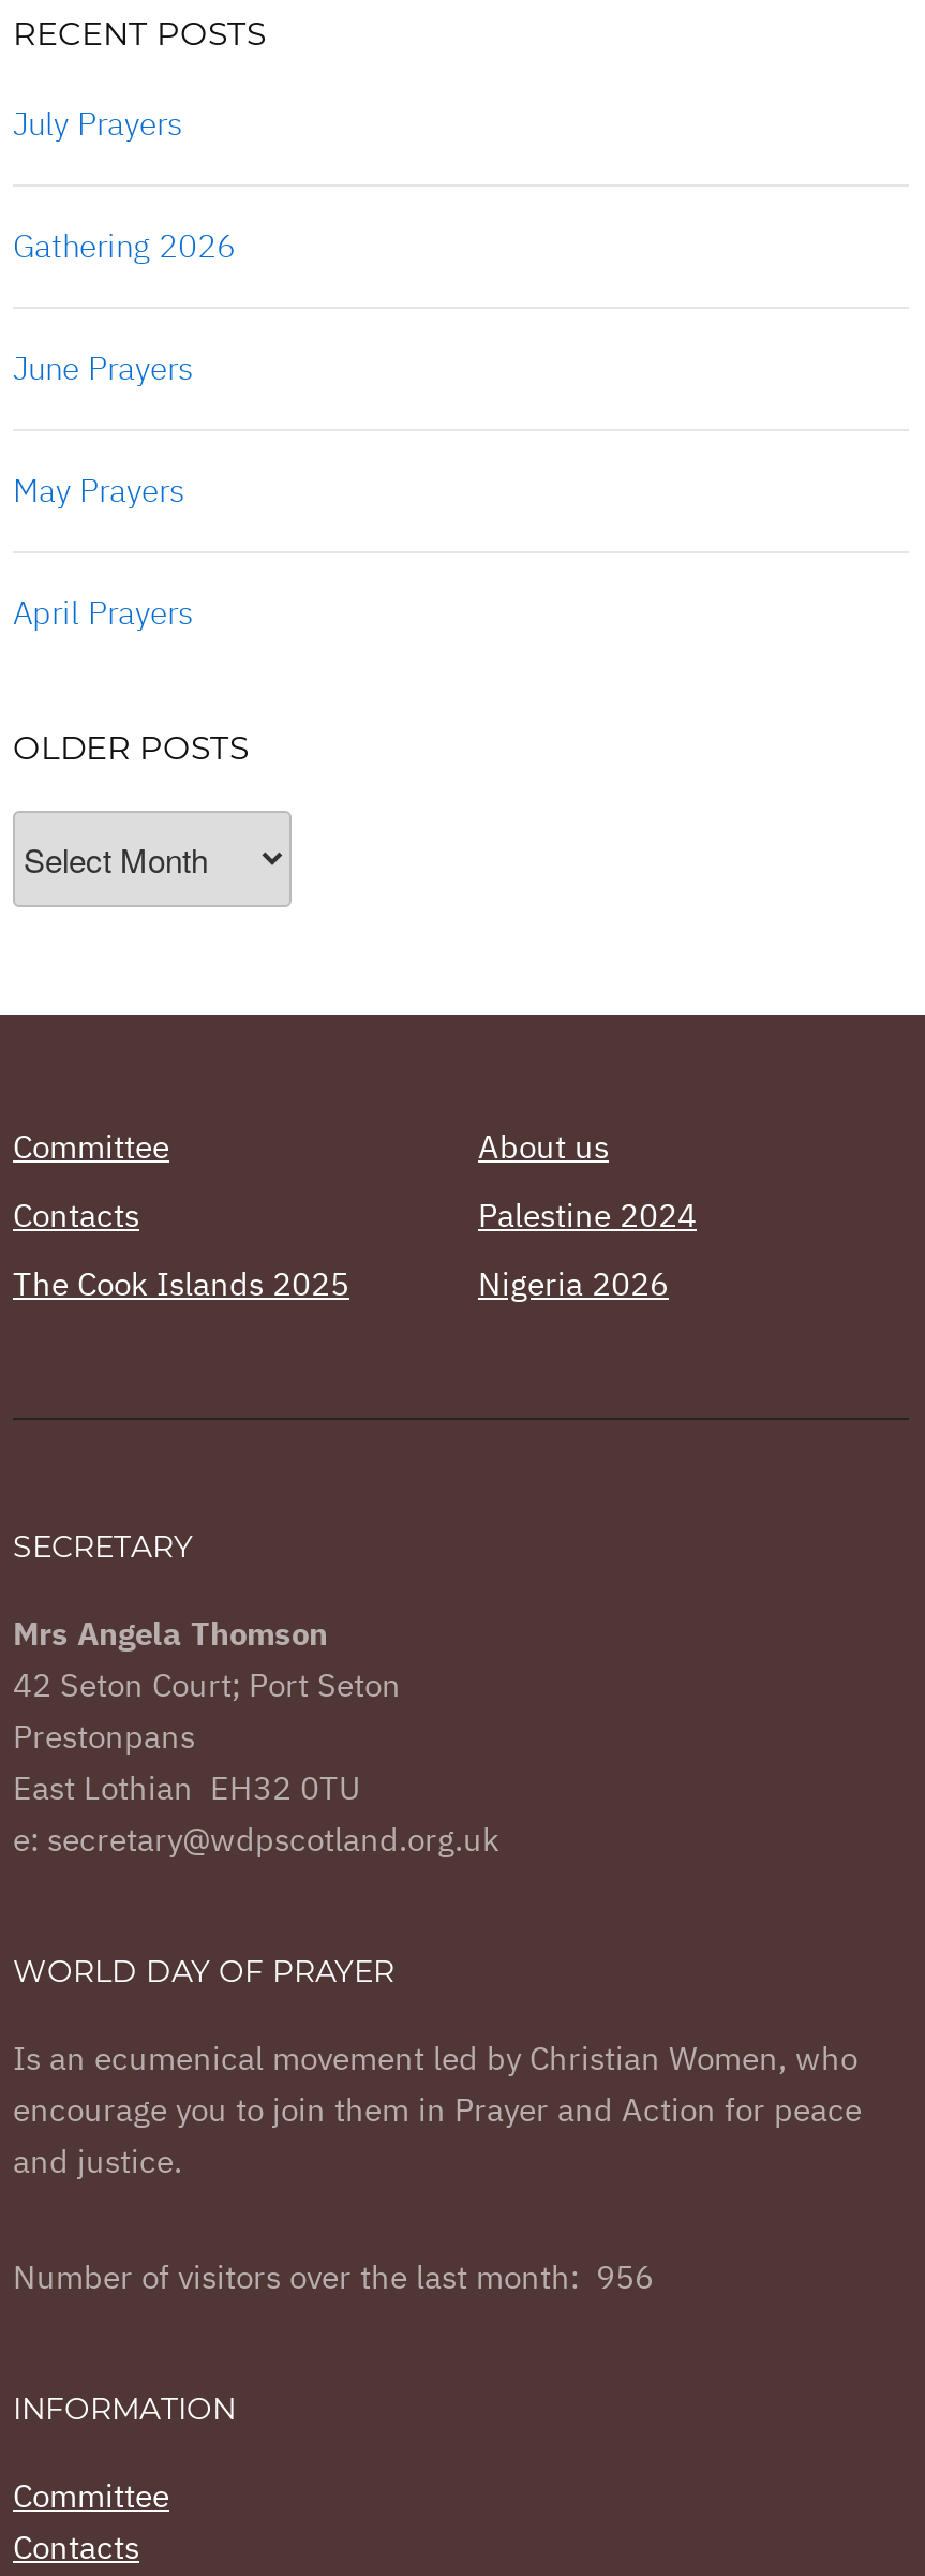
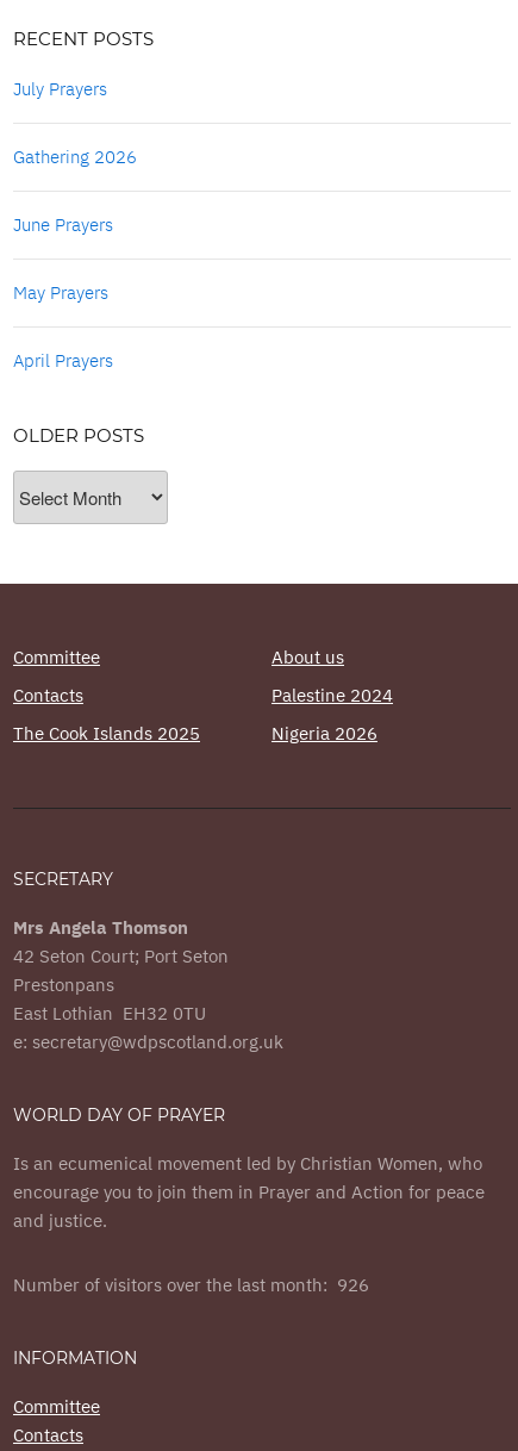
- Number of visitors over the last month: 956
+ Number of visitors over the last month: 926
